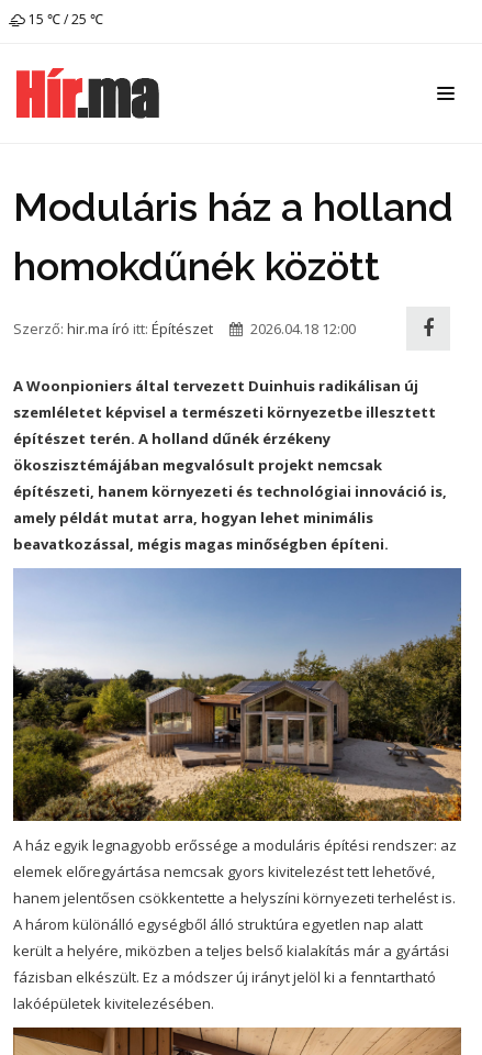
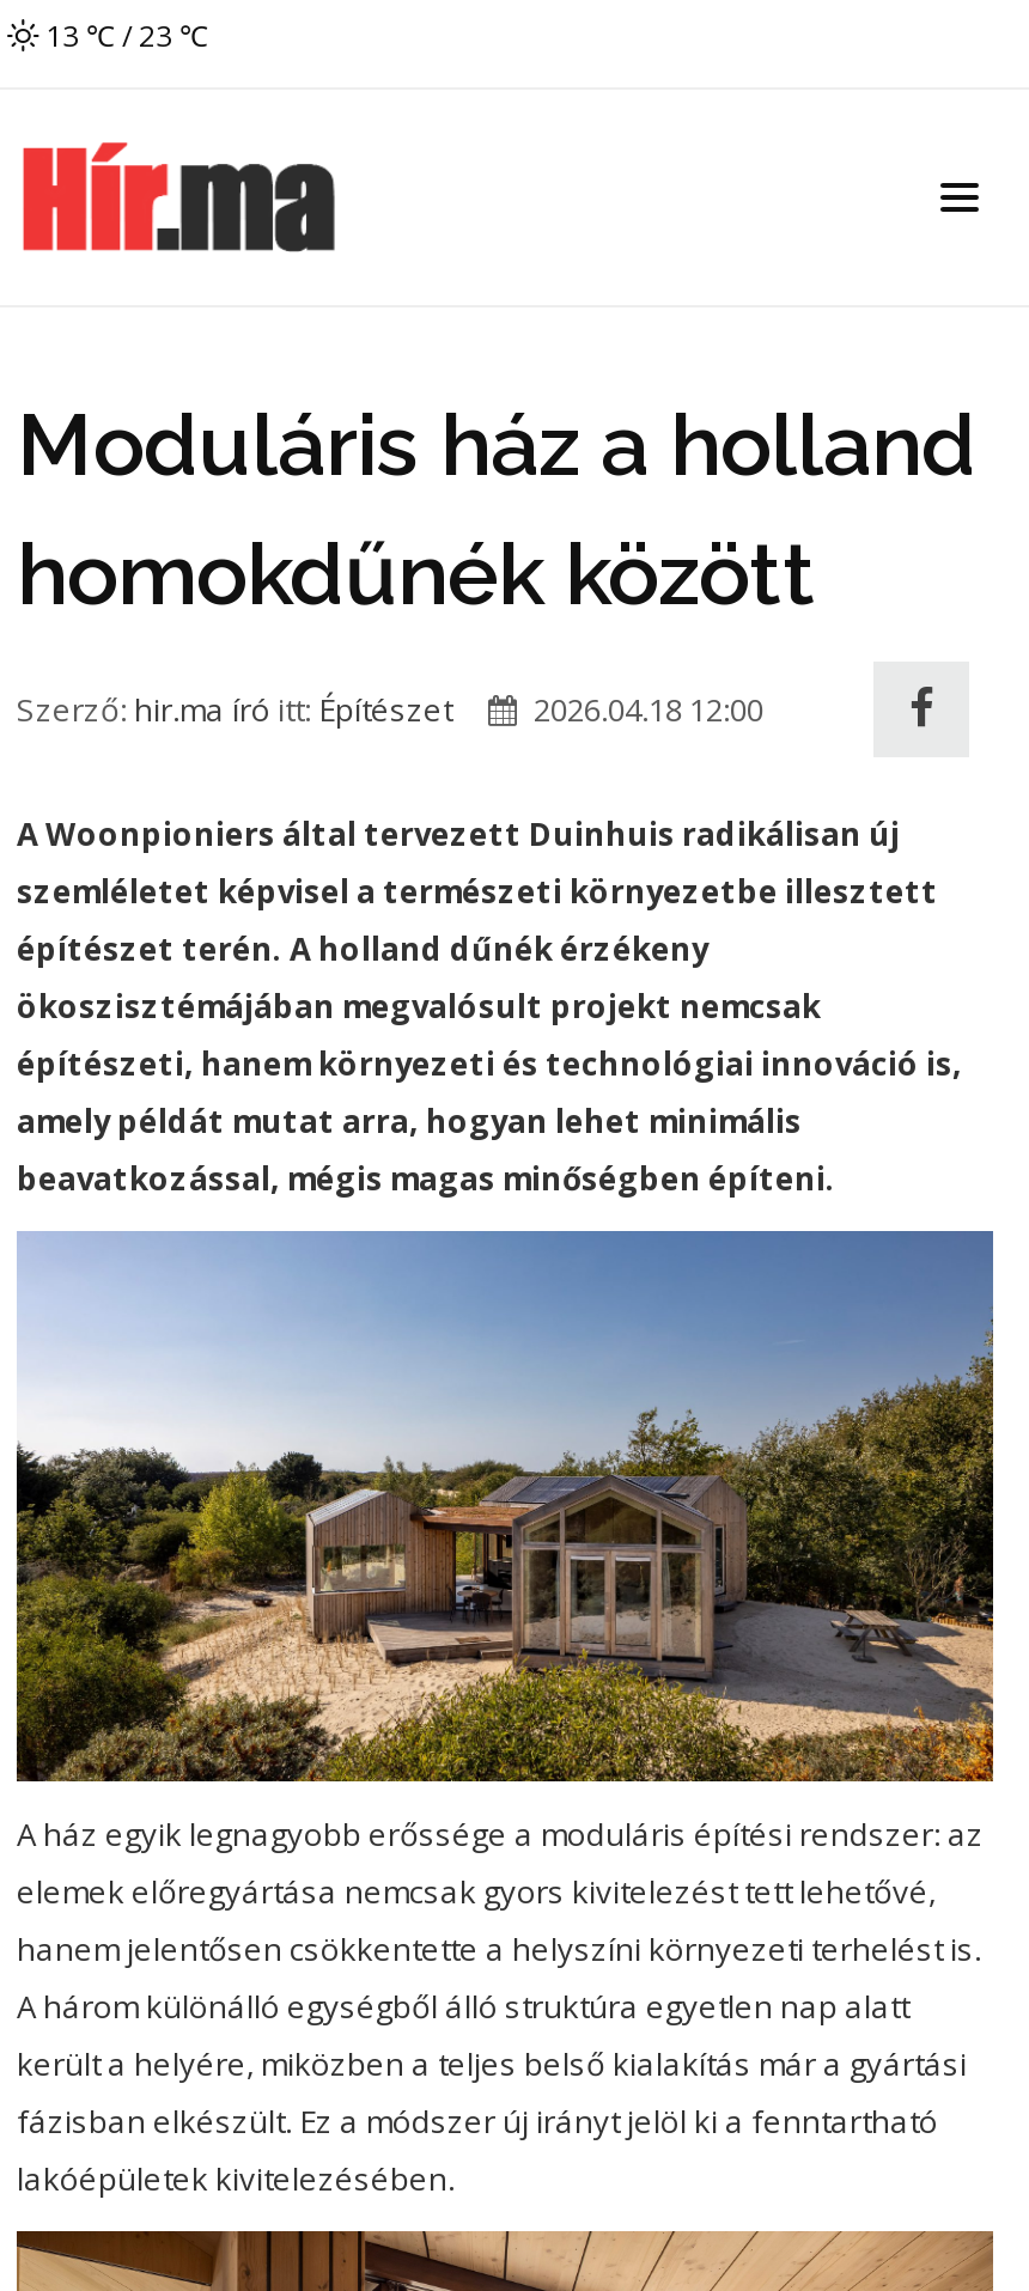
- 15 ℃ / 25 ℃
+ 13 ℃ / 23 ℃
